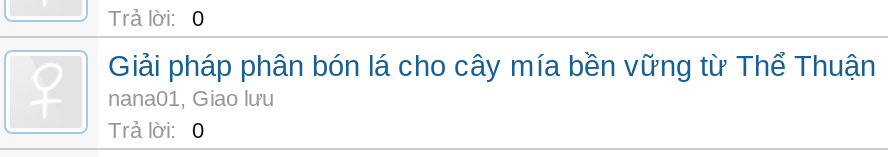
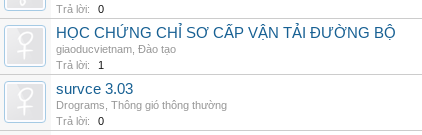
- Giải pháp phân bón lá cho cây mía bền vững từ Thể Thuận
- nana01, Giao lưu
+ HỌC CHỨNG CHỈ SƠ CẤP VẬN TẢI ĐƯỜNG BỘ
+ giaoducvietnam, Đào tạo
+ Trả lời:
+ 1
+ survce 3.03
+ Drograms, Thông gió thông thường
